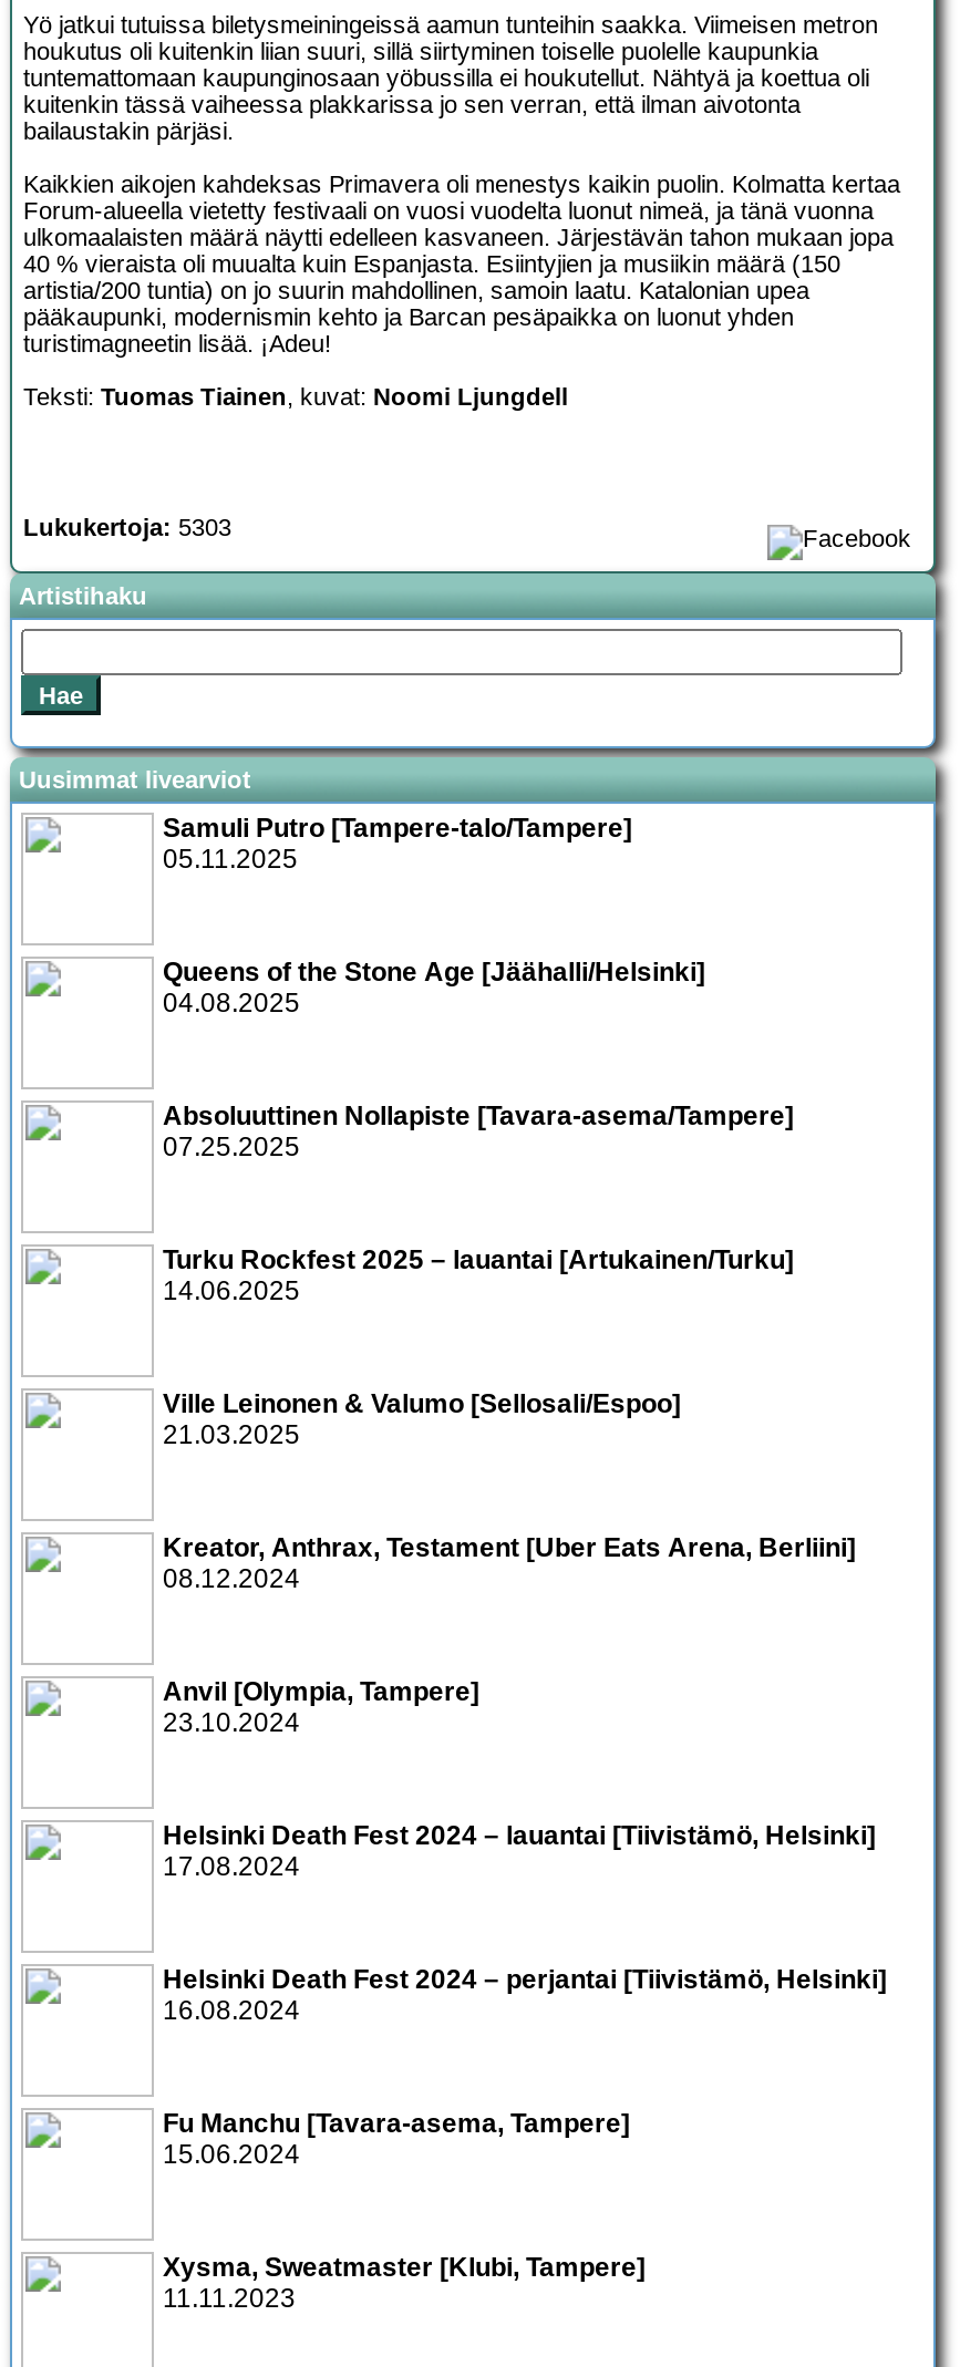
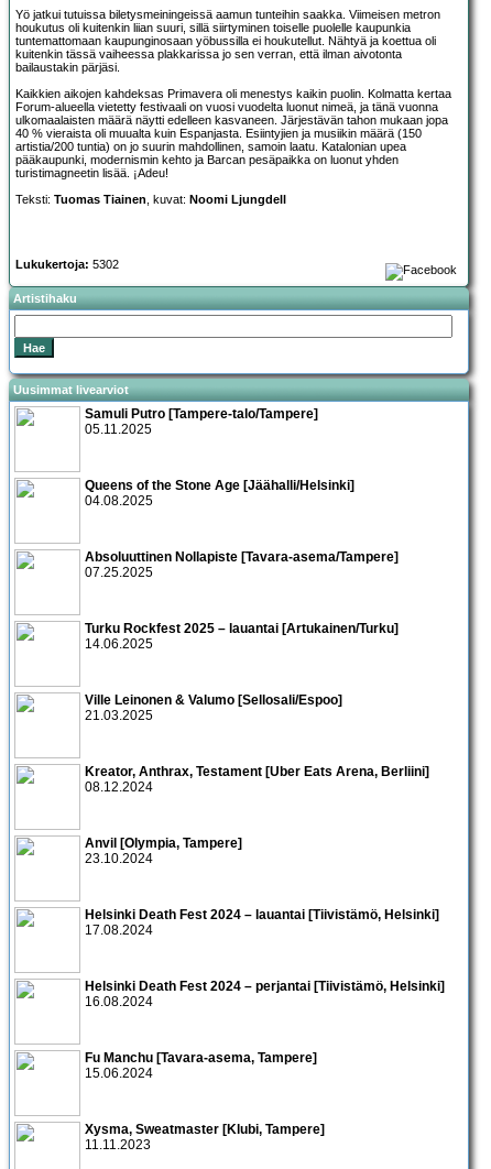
- Lukukertoja: 5303
+ Lukukertoja: 5302
